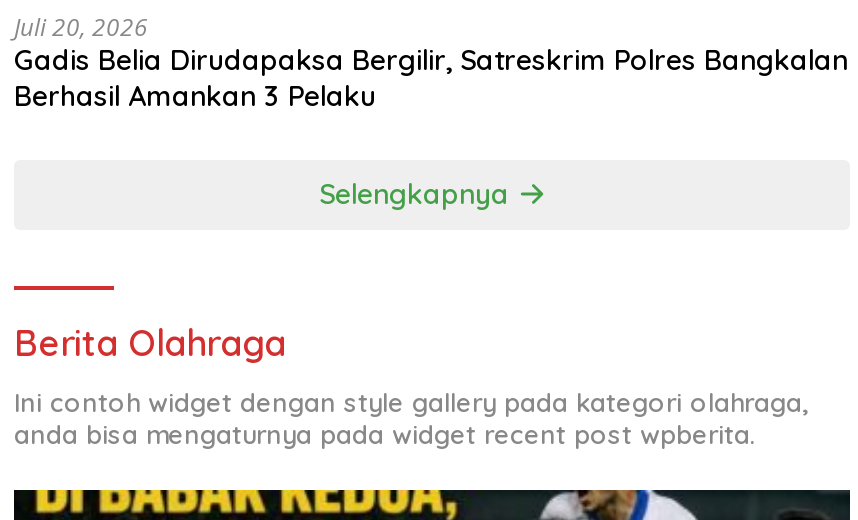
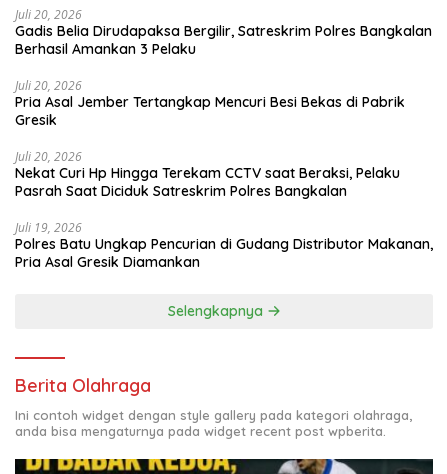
+ Juli 20, 2026
+ Pria Asal Jember Tertangkap Mencuri Besi Bekas di Pabrik
+ Gresik
+ Juli 20, 2026
+ Nekat Curi Hp Hingga Terekam CCTV saat Beraksi, Pelaku
+ Pasrah Saat Diciduk Satreskrim Polres Bangkalan
+ Juli 19, 2026
+ Polres Batu Ungkap Pencurian di Gudang Distributor Makanan,
+ Pria Asal Gresik Diamankan
